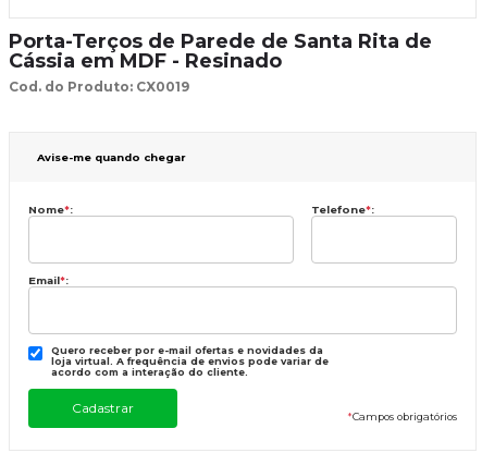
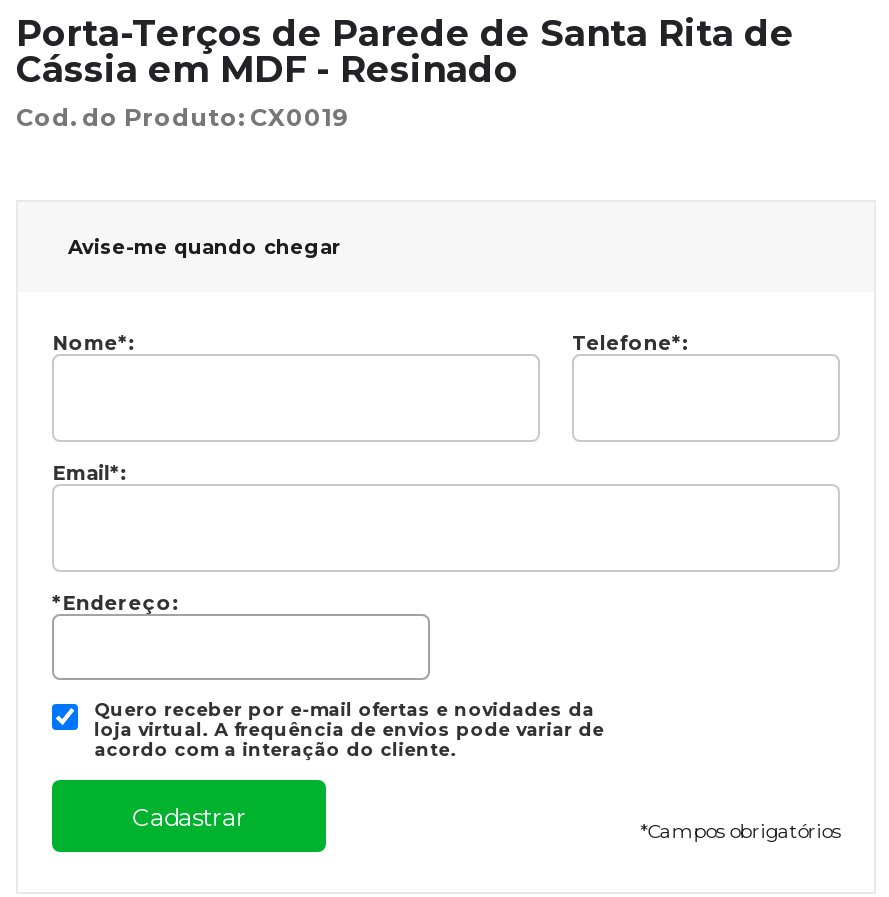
+ *Endereço:
